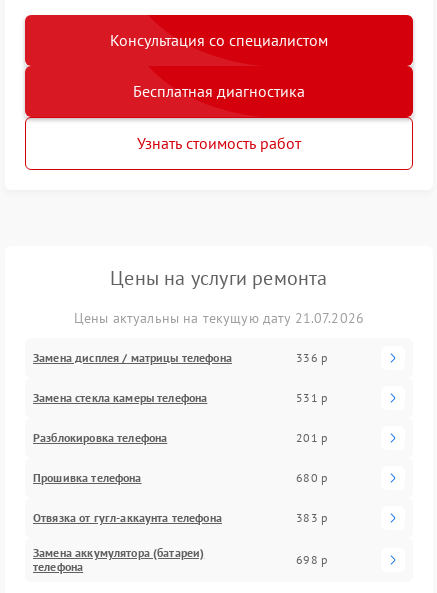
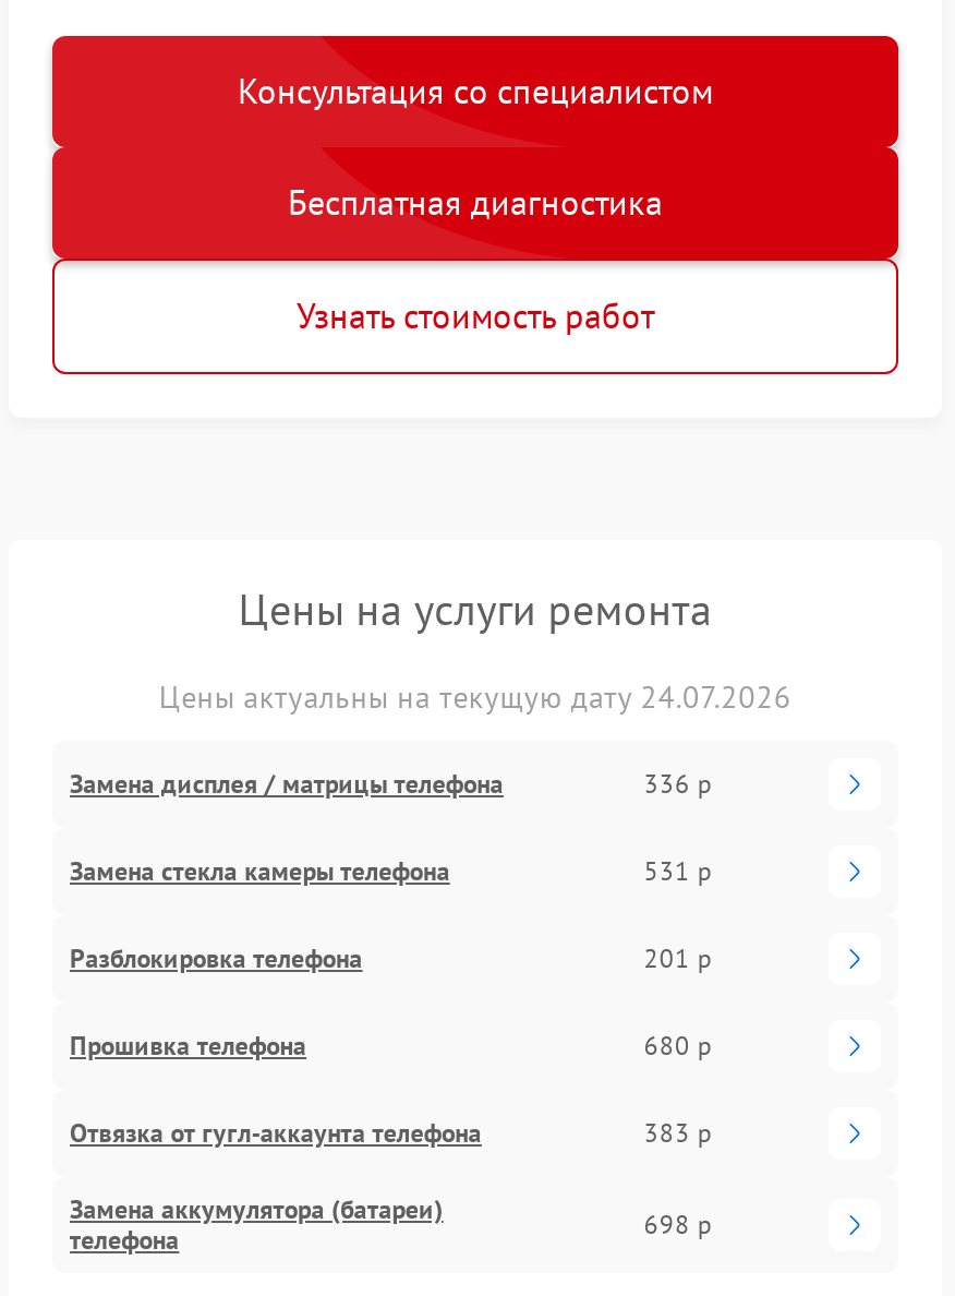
- Цены актуальны на текущую дату 21.07.2026
+ Цены актуальны на текущую дату 24.07.2026
